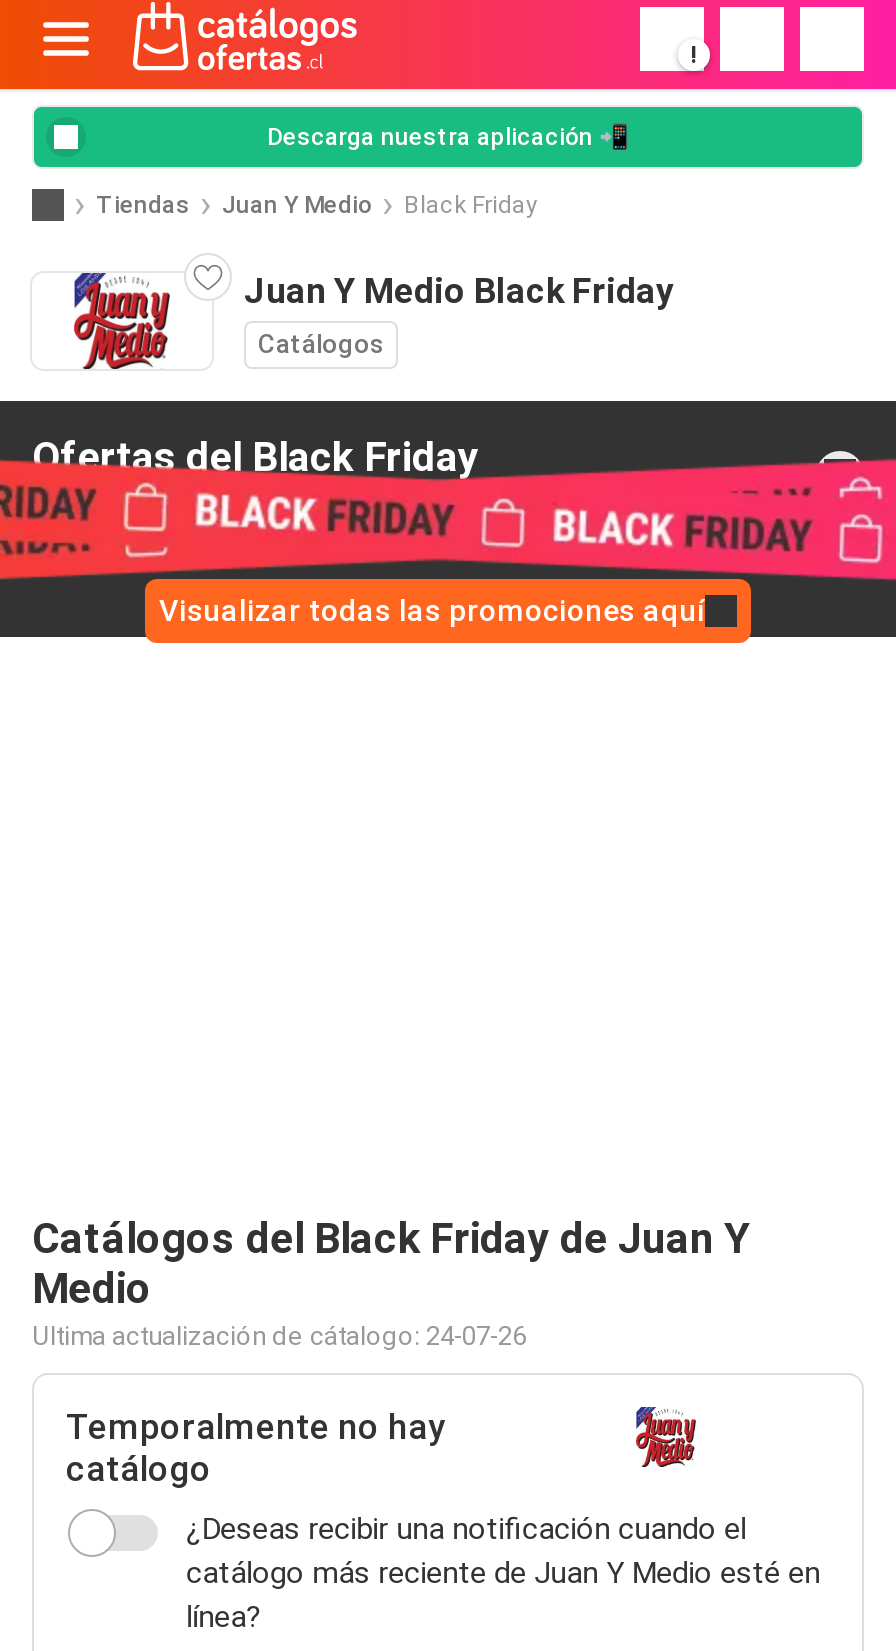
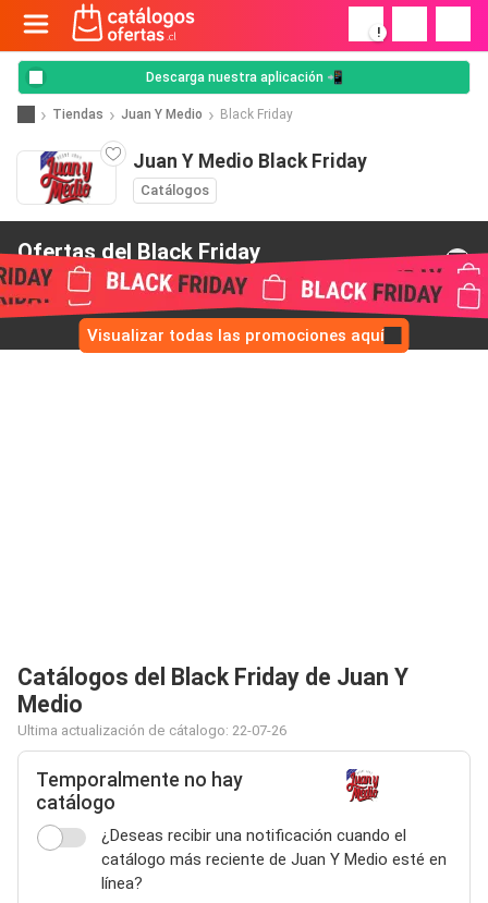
- Ultima actualización de cátalogo: 24-07-26
+ Ultima actualización de cátalogo: 22-07-26
